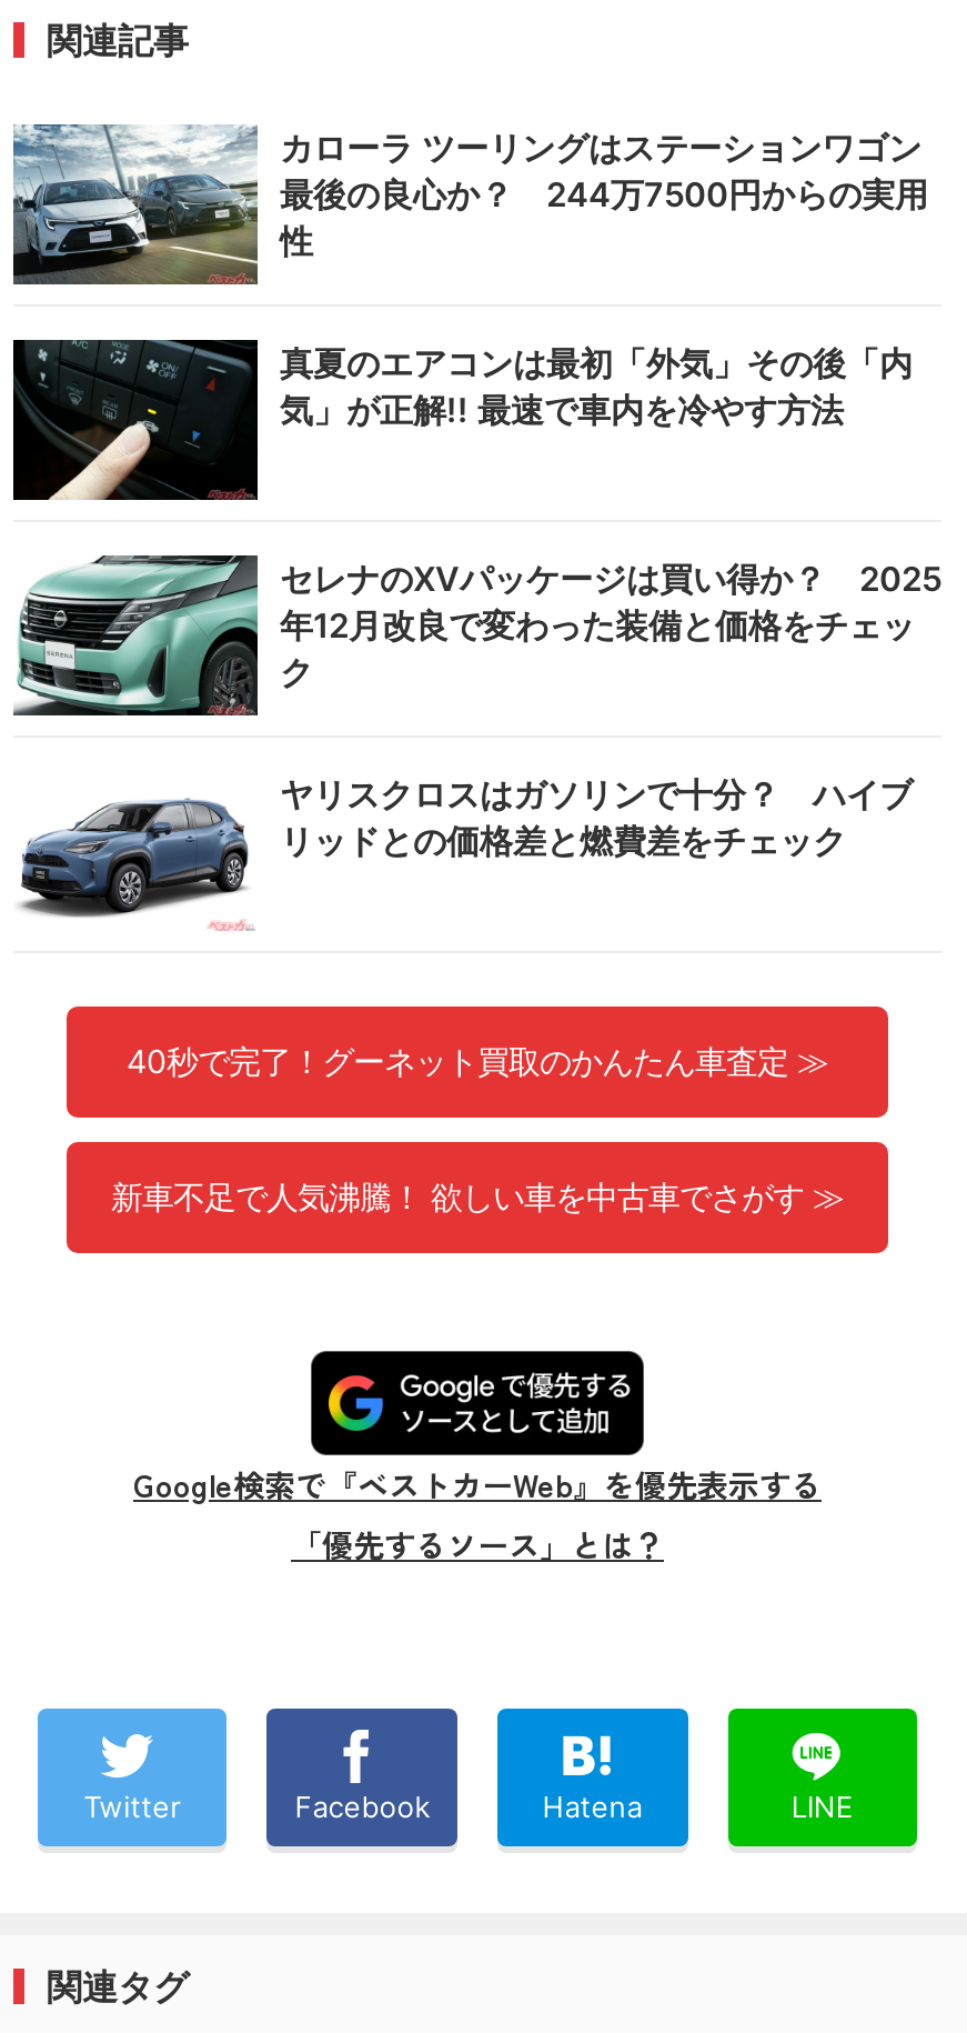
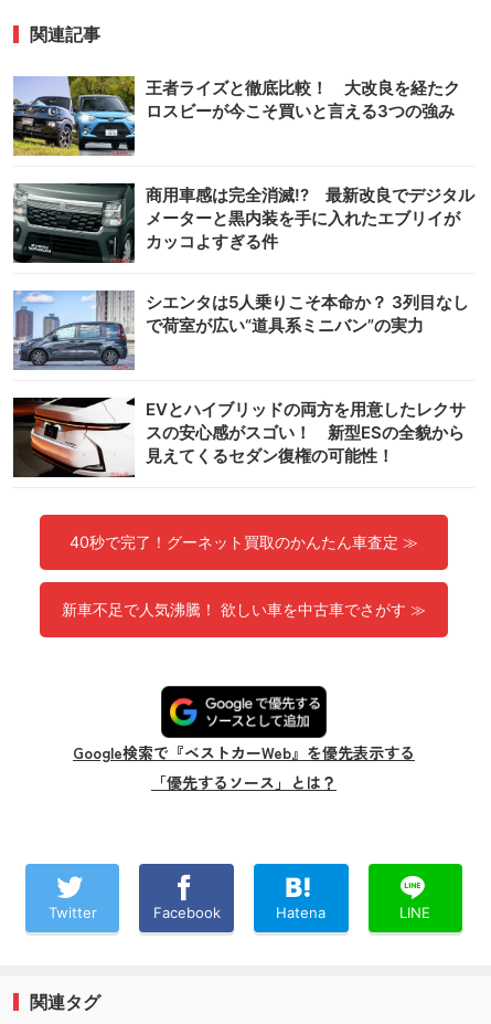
- [image]
- カローラ ツーリングはステーションワゴン
- 最後の良心か？ 244万7500円からの実用
- 性
+ [image]
+ 王者ライズと徹底比較！ 大改良を経たク
+ ロスビーが今こそ買いと言える3つの強み

- [image]
- 真夏のエアコンは最初「外気」その後「内
- 気」が正解!! 最速で車内を冷やす方法
+ [image]
+ 商用車感は完全消滅!? 最新改良でデジタル
+ メーターと黒内装を手に入れたエブリイが
+ カッコよすぎる件

- [image]
- セレナのXVパッケージは買い得か？ 2025
- 年12月改良で変わった装備と価格をチェッ
- ク
+ [image]
+ シエンタは5人乗りこそ本命か？ 3列目なし
+ で荷室が広い“道具系ミニバン”の実力

- [image]
- ヤリスクロスはガソリンで十分？ ハイブ
- リッドとの価格差と燃費差をチェック
+ [image]
+ EVとハイブリッドの両方を用意したレクサ
+ スの安心感がスゴい！ 新型ESの全貌から
+ 見えてくるセダン復権の可能性！
